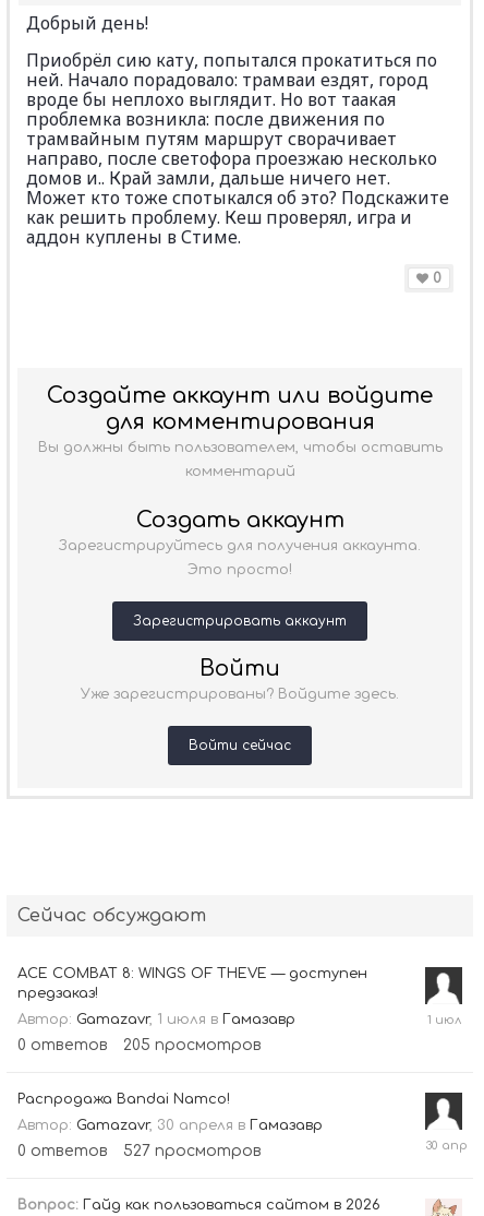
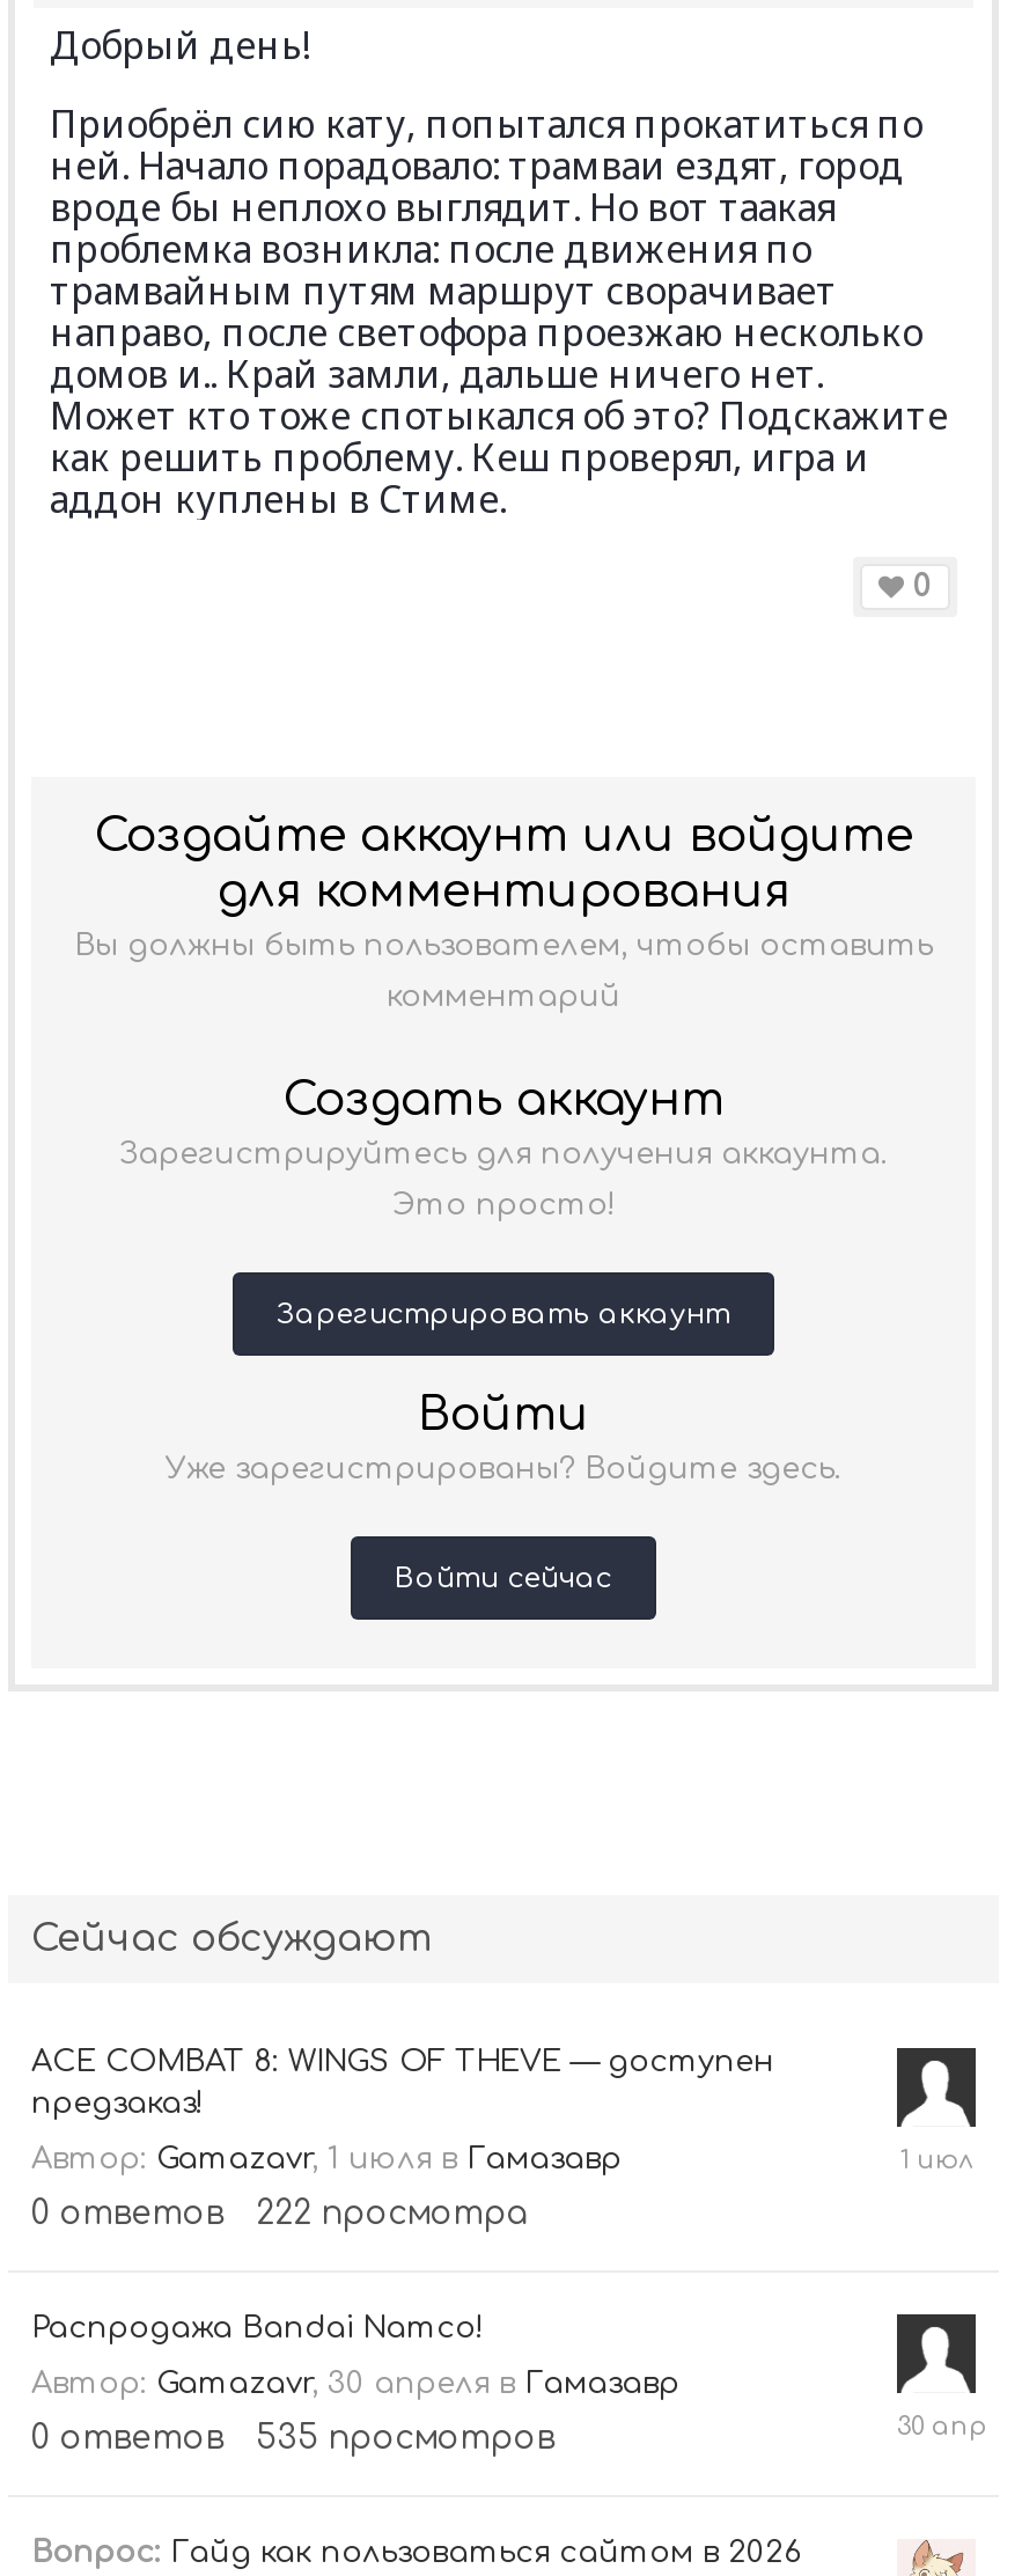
- 0 ответов 205 просмотров
+ 0 ответов 222 просмотра

- 0 ответов 527 просмотров
+ 0 ответов 535 просмотров
